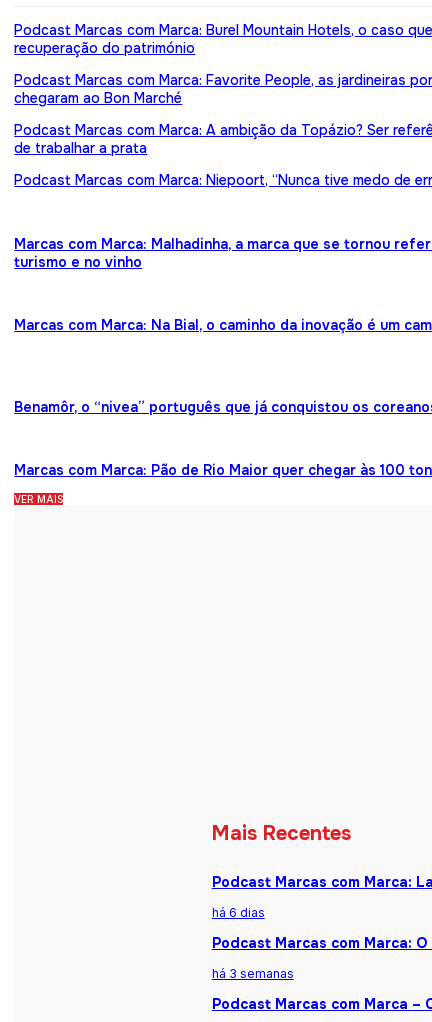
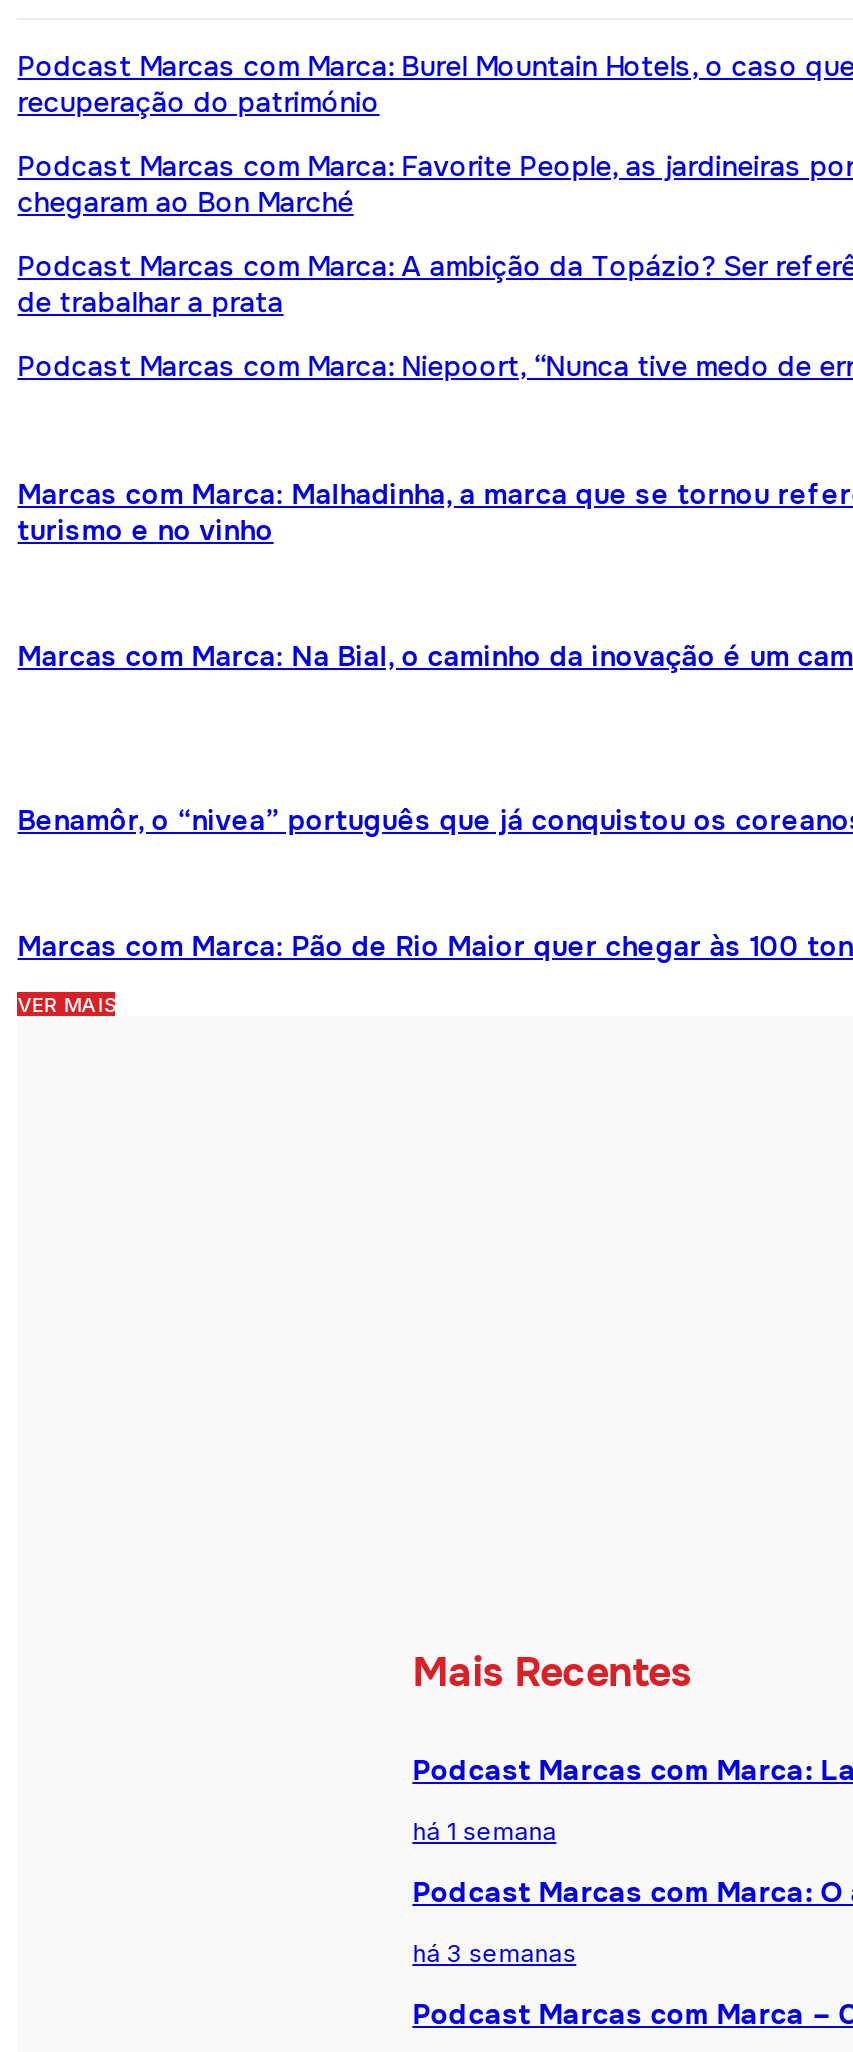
- há 6 dias
+ há 1 semana
